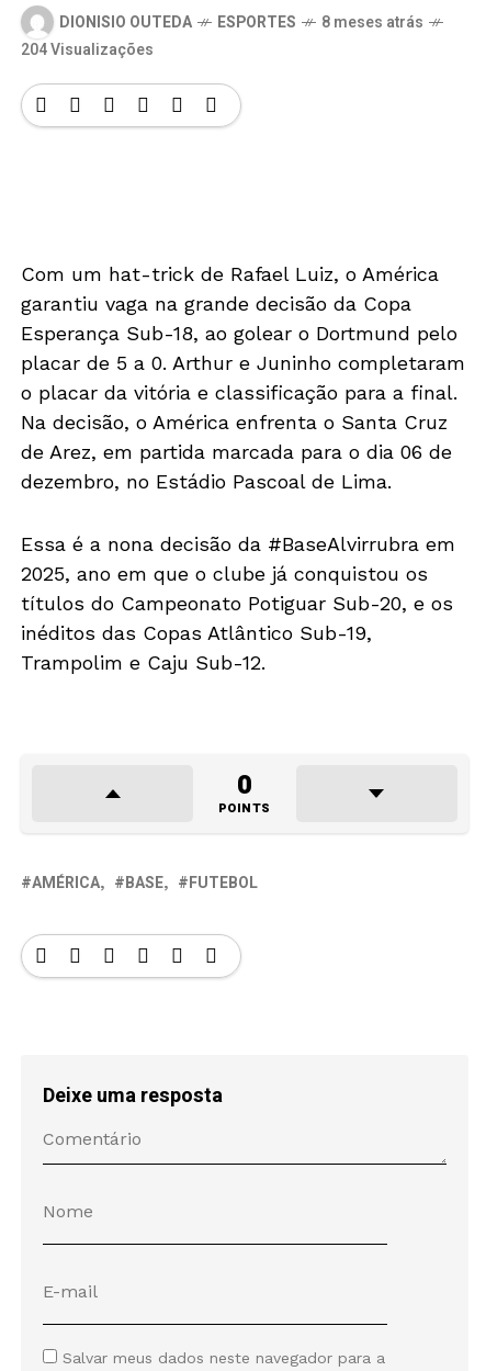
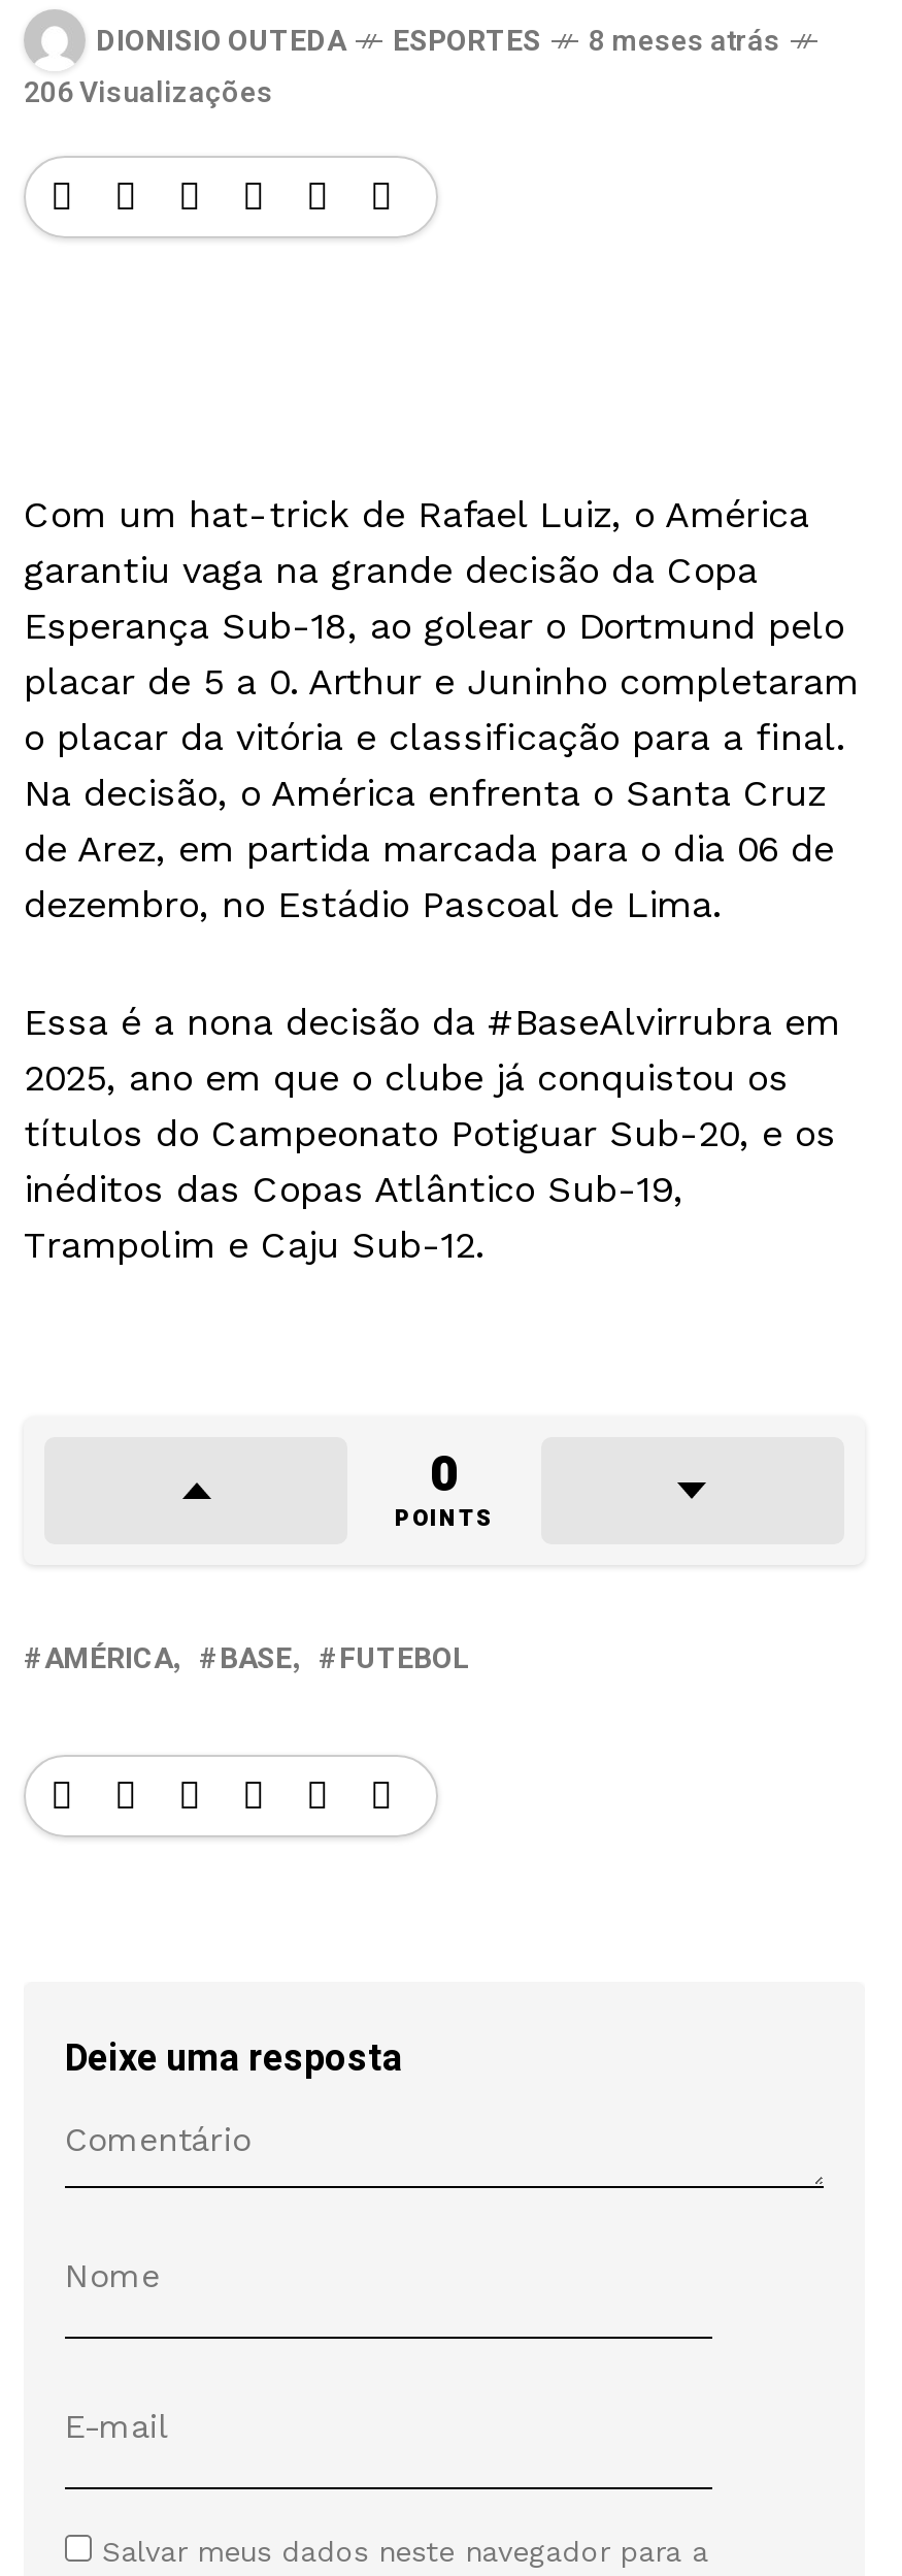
- 204 Visualizações
+ 206 Visualizações
